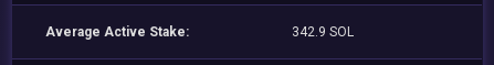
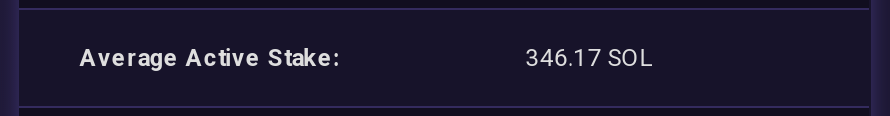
- 342.9 SOL
+ 346.17 SOL
